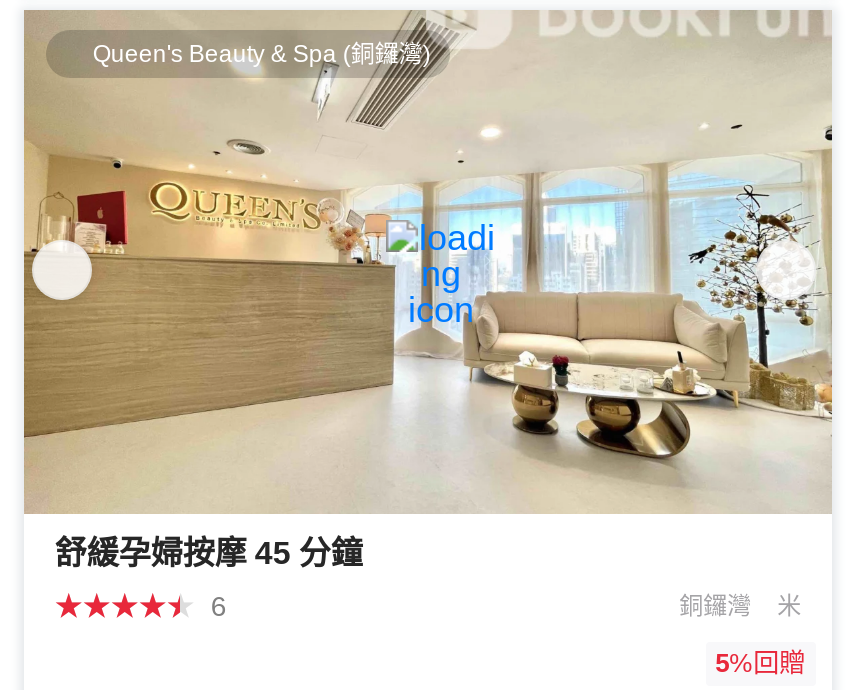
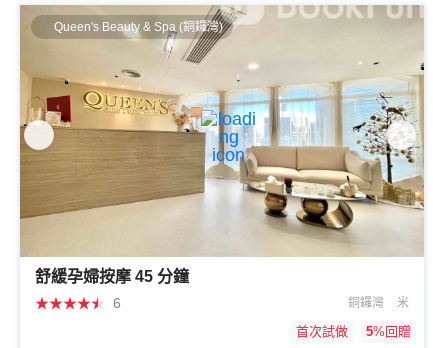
+ 首次試做
